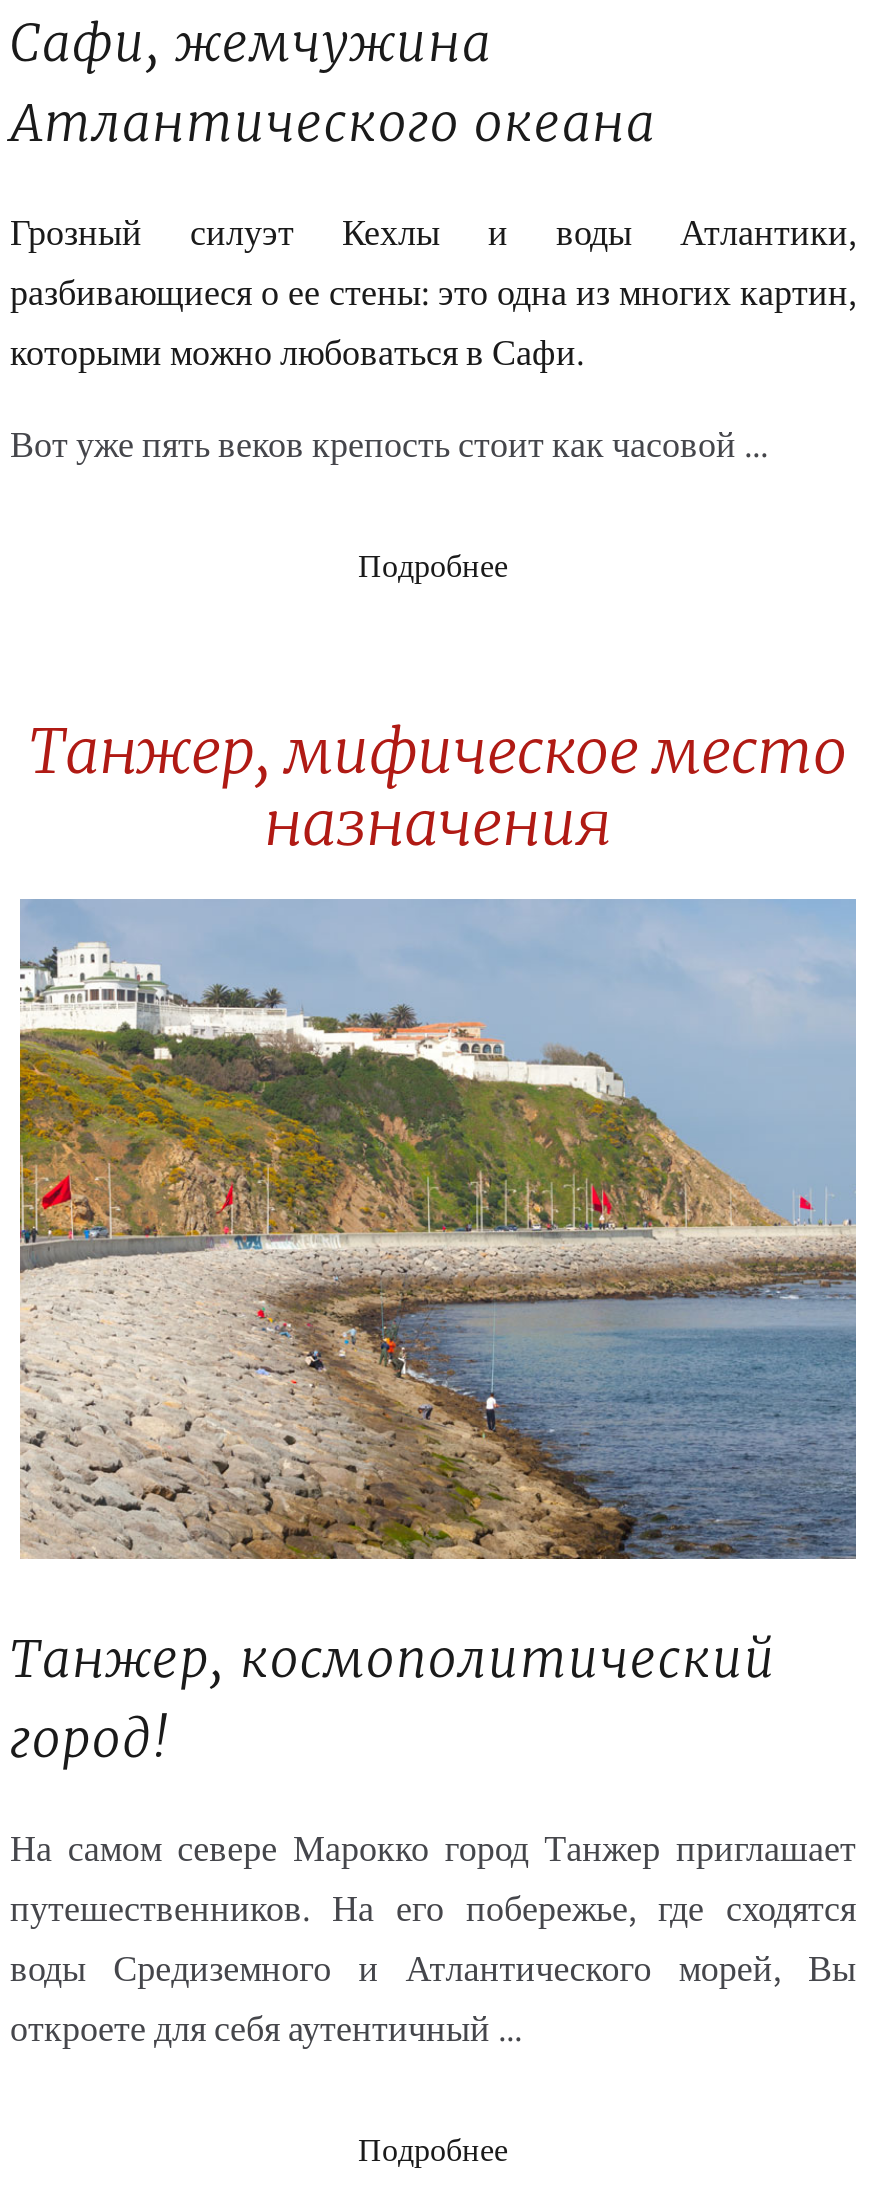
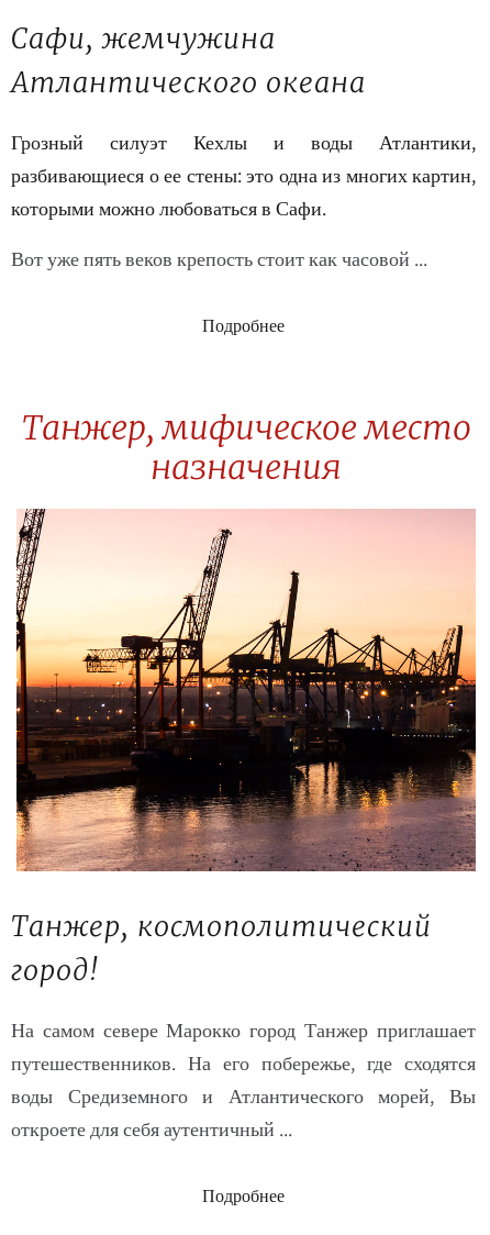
- [image]
+ [image]
